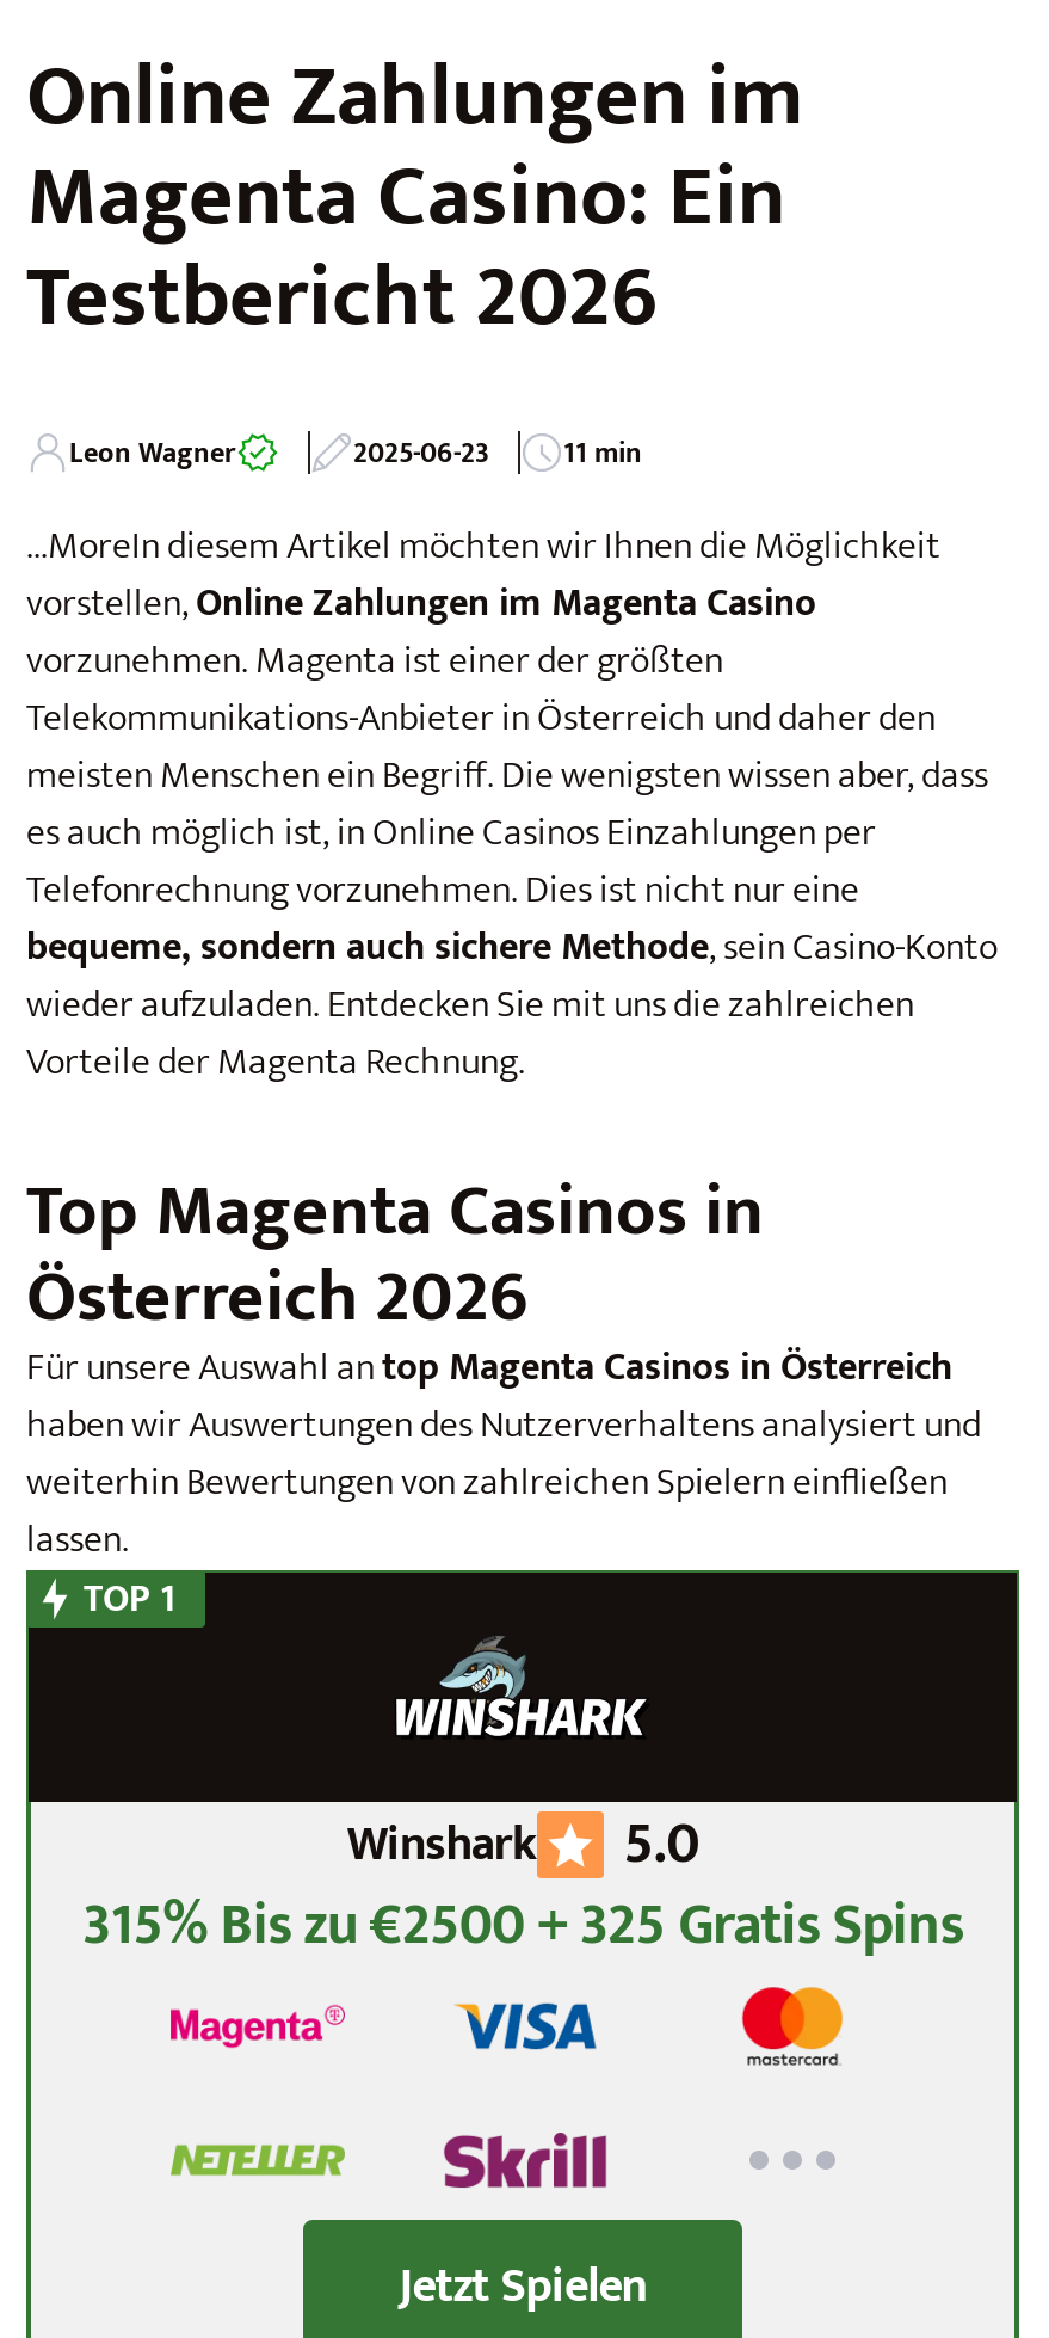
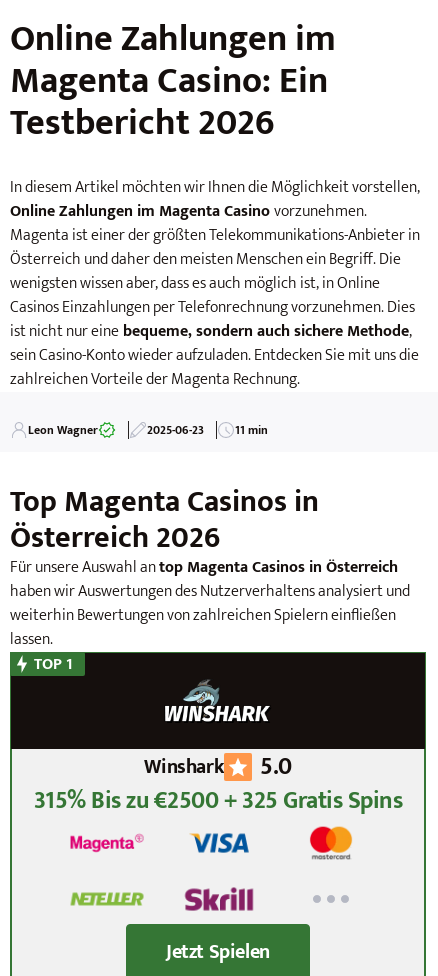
+ In diesem Artikel möchten wir Ihnen die Möglichkeit vorstellen,
+ Online Zahlungen im Magenta Casinovorzunehmen.
+ Magenta ist einer der größten Telekommunikations-Anbieter in
+ Österreich und daher den meisten Menschen ein Begriff. Die
+ wenigsten wissen aber, dass es auch möglich ist, in Online
+ Casinos Einzahlungen per Telefonrechnung vorzunehmen. Dies
+ ist nicht nur eine bequeme, sondern auch sichere Methode,
+ sein Casino-Konto wieder aufzuladen. Entdecken Sie mit uns die
+ zahlreichen Vorteile der Magenta Rechnung.

moved down: Leon Wagner | 2025-06-23 | 11 min

- ...MoreIn diesem Artikel möchten wir Ihnen die Möglichkeit
- vorstellen,Online Zahlungen im Magenta Casino
- vorzunehmen. Magenta ist einer der größten
- Telekommunikations-Anbieter in Österreich und daher den
- meisten Menschen ein Begriff. Die wenigsten wissen aber, dass
- es auch möglich ist, in Online Casinos Einzahlungen per
- Telefonrechnung vorzunehmen. Dies ist nicht nur eine
- bequeme, sondern auch sichere Methode, sein Casino-Konto
- wieder aufzuladen. Entdecken Sie mit uns die zahlreichen
- Vorteile der Magenta Rechnung.
